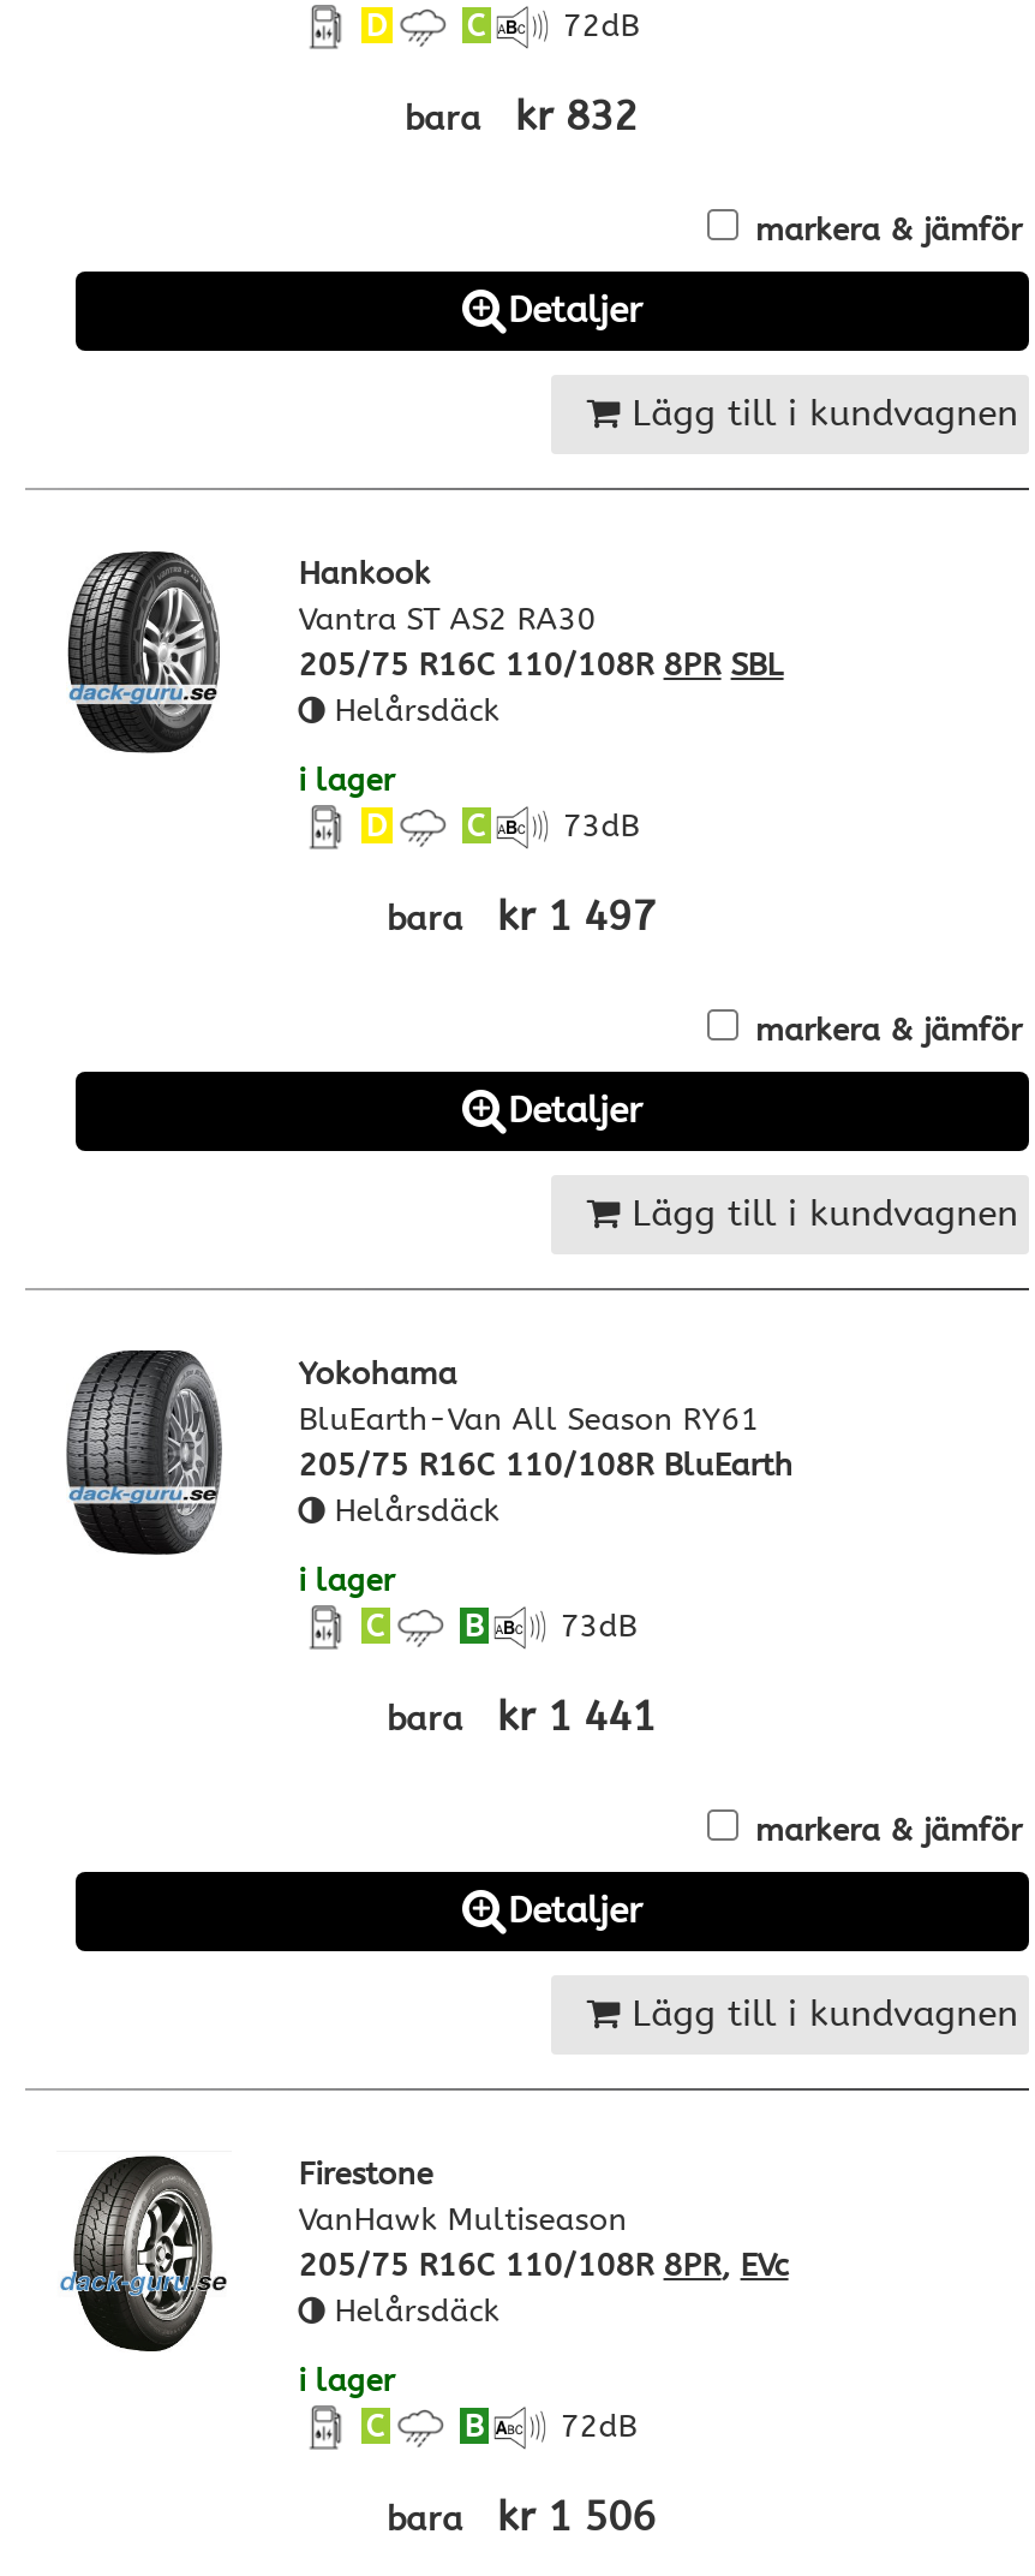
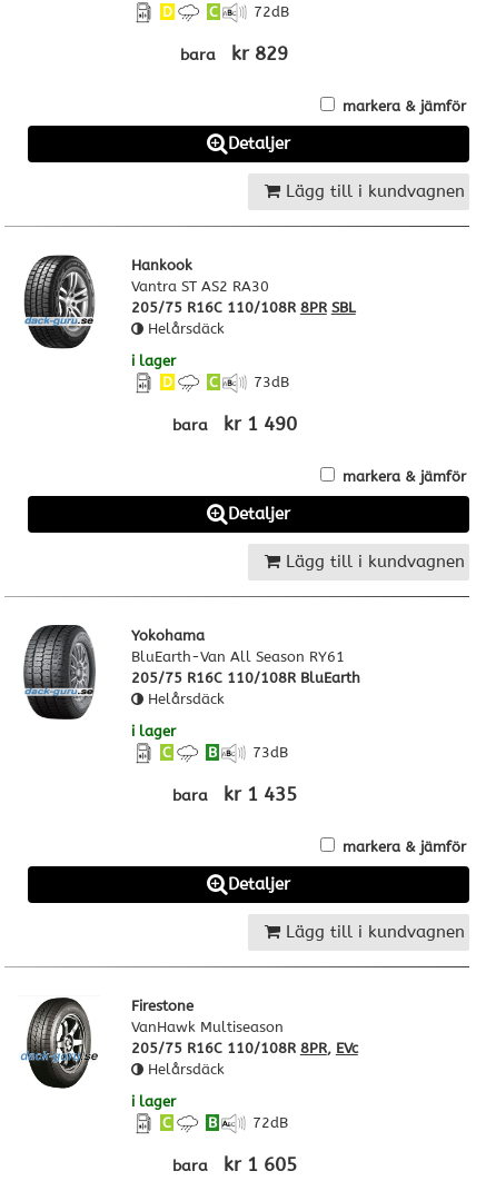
- bara kr 832
+ bara kr 829

- bara kr 1 497
+ bara kr 1 490

- bara kr 1 441
+ bara kr 1 435

- bara kr 1 506
+ bara kr 1 605
